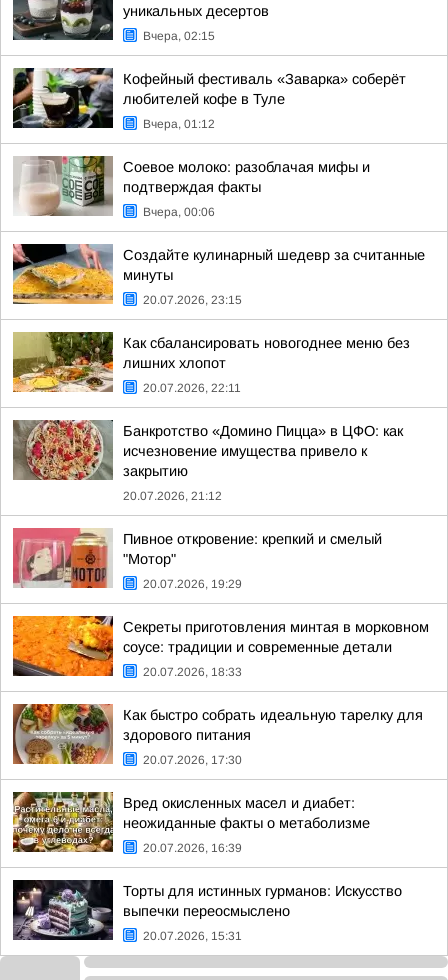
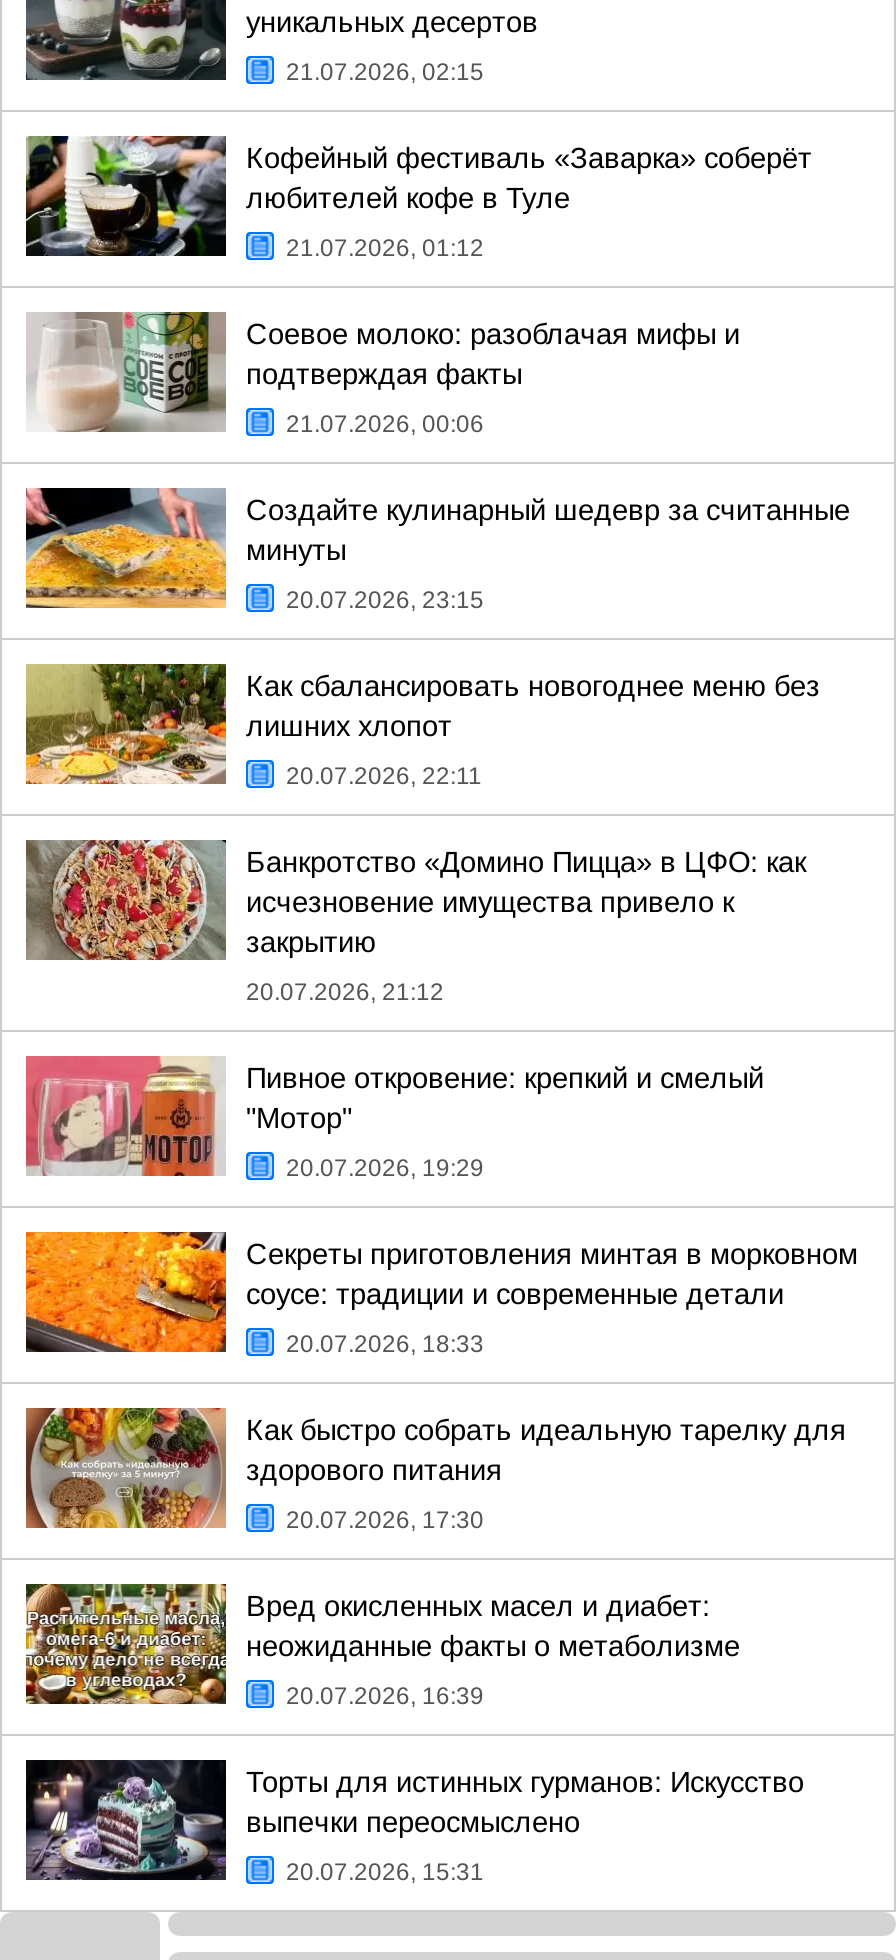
- Вчера, 02:15
+ 21.07.2026, 02:15

- Вчера, 01:12
+ 21.07.2026, 01:12

- Вчера, 00:06
+ 21.07.2026, 00:06
